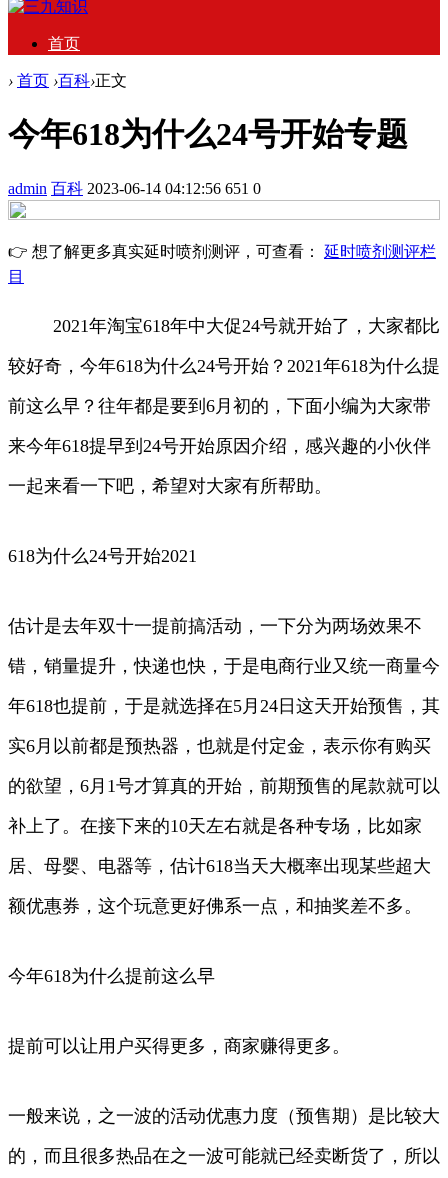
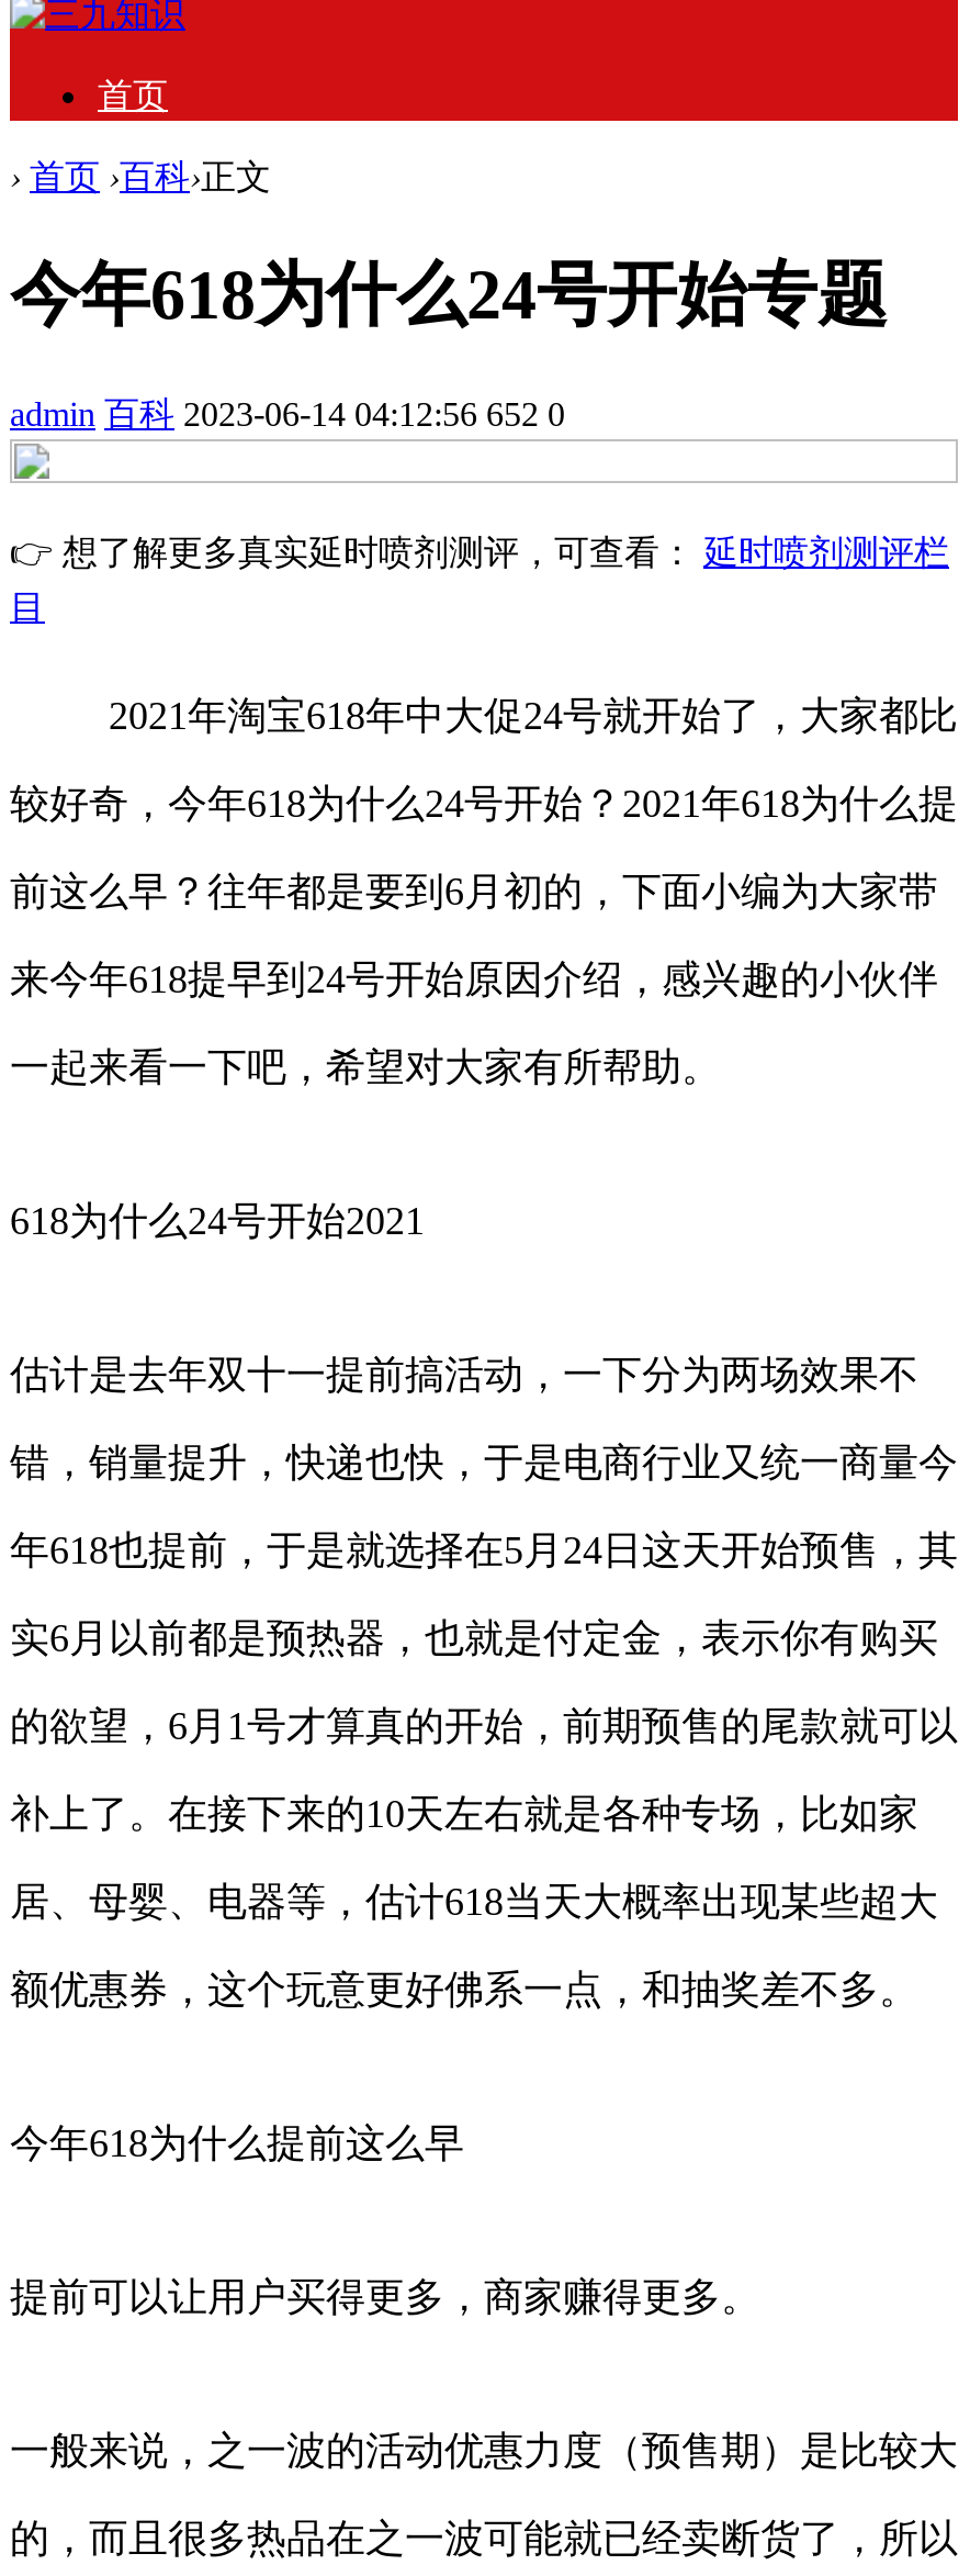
- admin 百科 2023-06-14 04:12:56 651 0
+ admin 百科 2023-06-14 04:12:56 652 0
